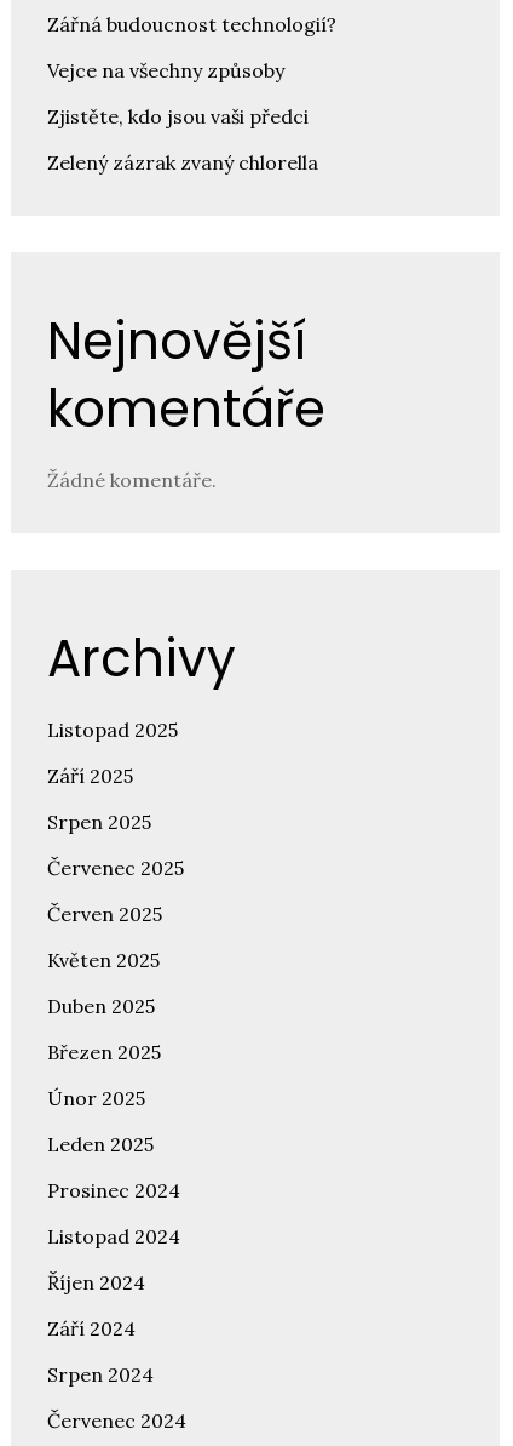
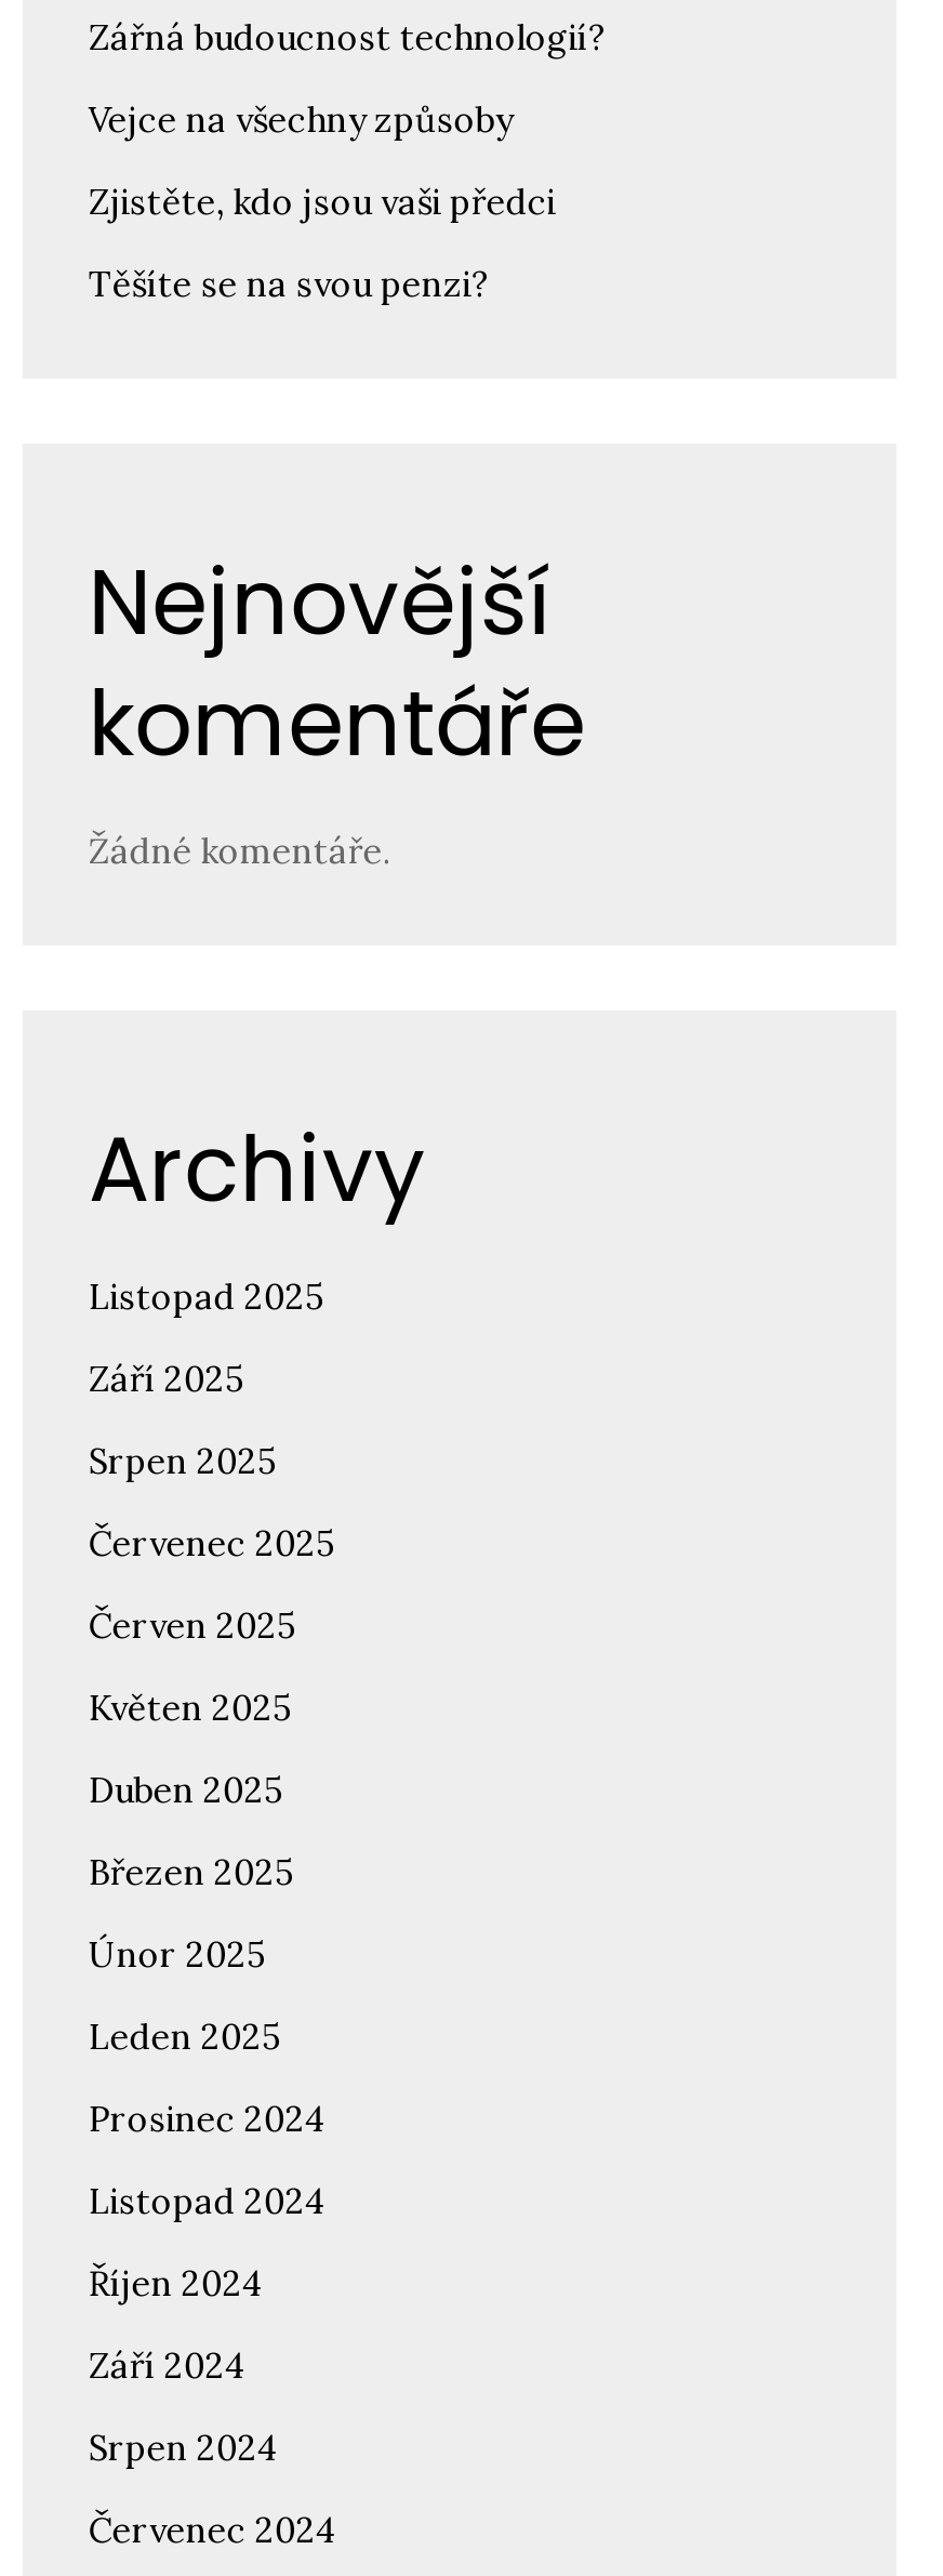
- Zelený zázrak zvaný chlorella
+ Těšíte se na svou penzi?
